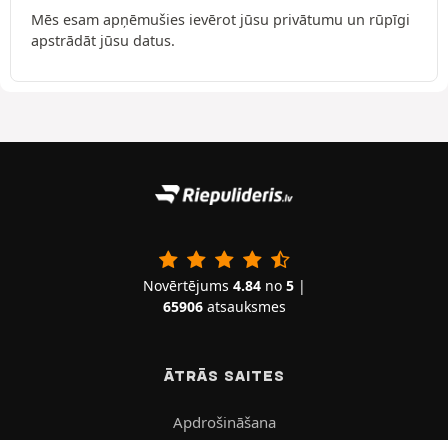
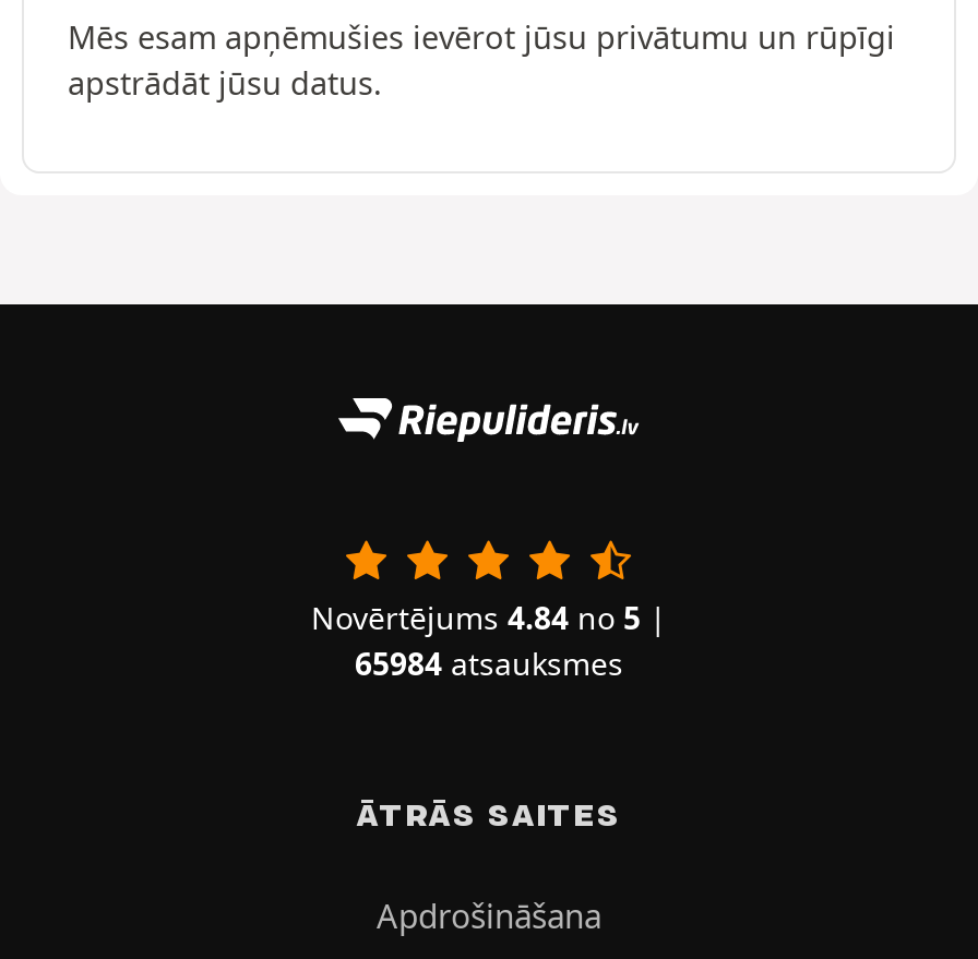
- 65906 atsauksmes
+ 65984 atsauksmes
